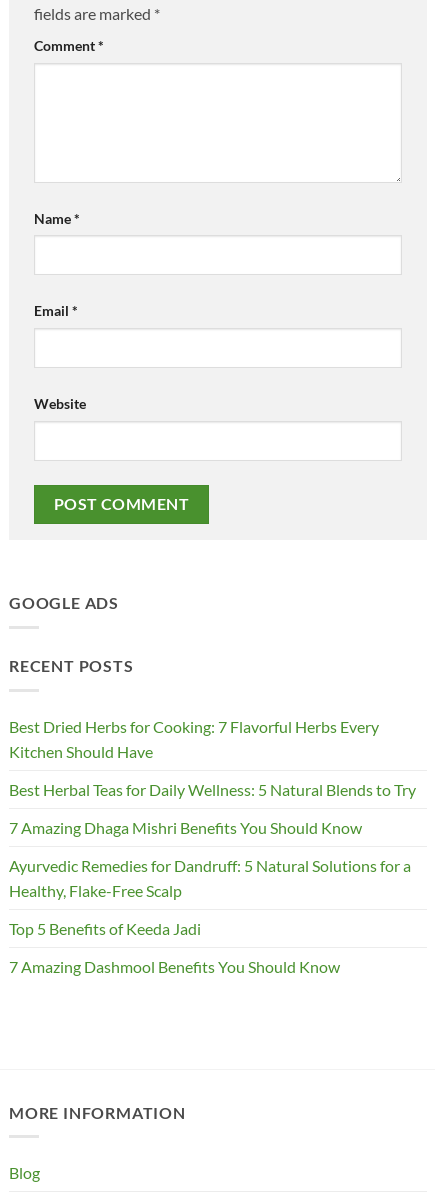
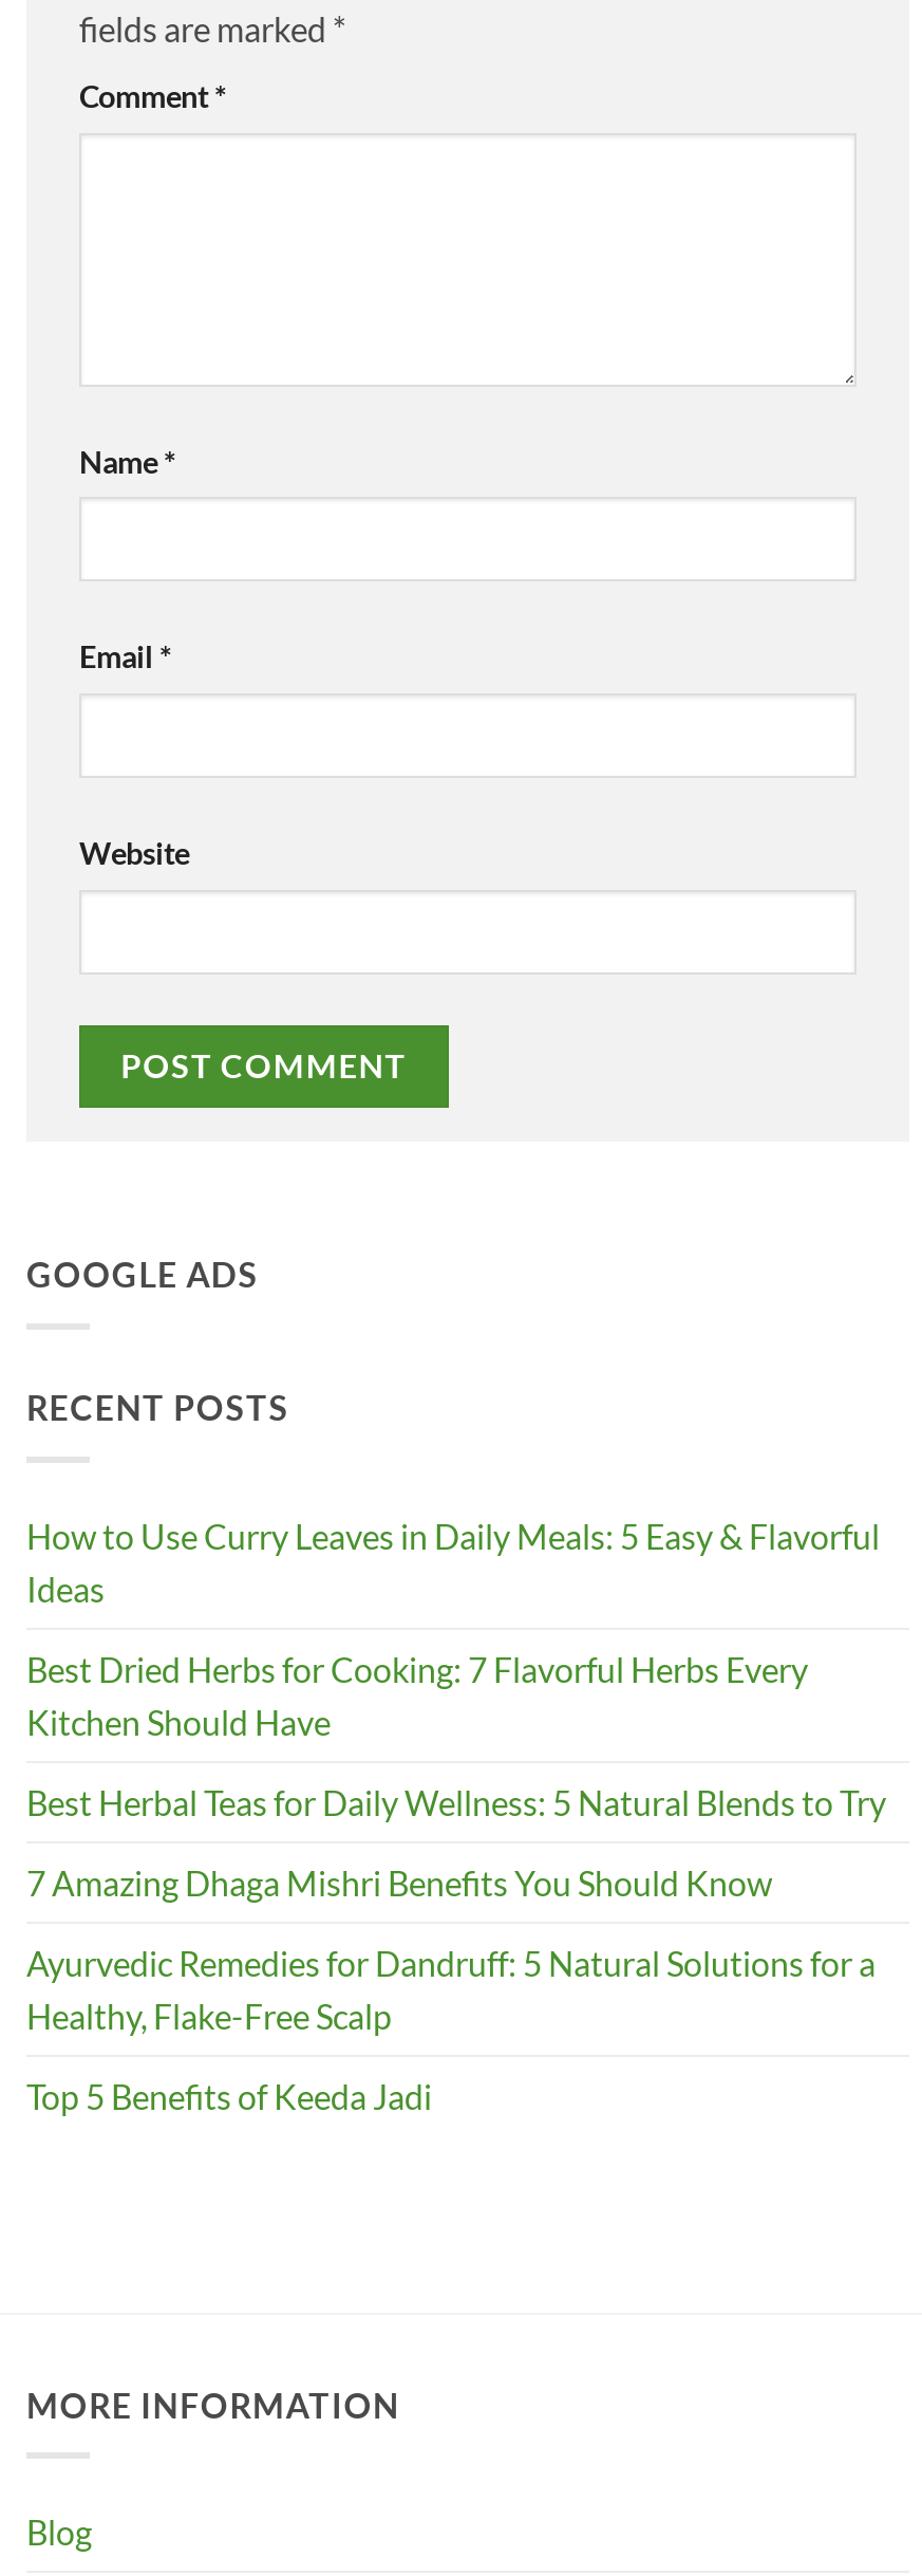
+ How to Use Curry Leaves in Daily Meals: 5 Easy & Flavorful
+ Ideas

moved down: Best Dried Herbs for Cooking: 7 Flavorful Herbs Every | Kitchen Should Have | Best Herbal Teas for Daily Wellness: 5 Natural Blends to Try | 7 Amazing Dhaga Mishri Benefits You Should Know | Ayurvedic Remedies for Dandruff: 5 Natural Solutions for a | Healthy, Flake-Free Scalp | Top 5 Benefits of Keeda Jadi

- 7 Amazing Dashmool Benefits You Should Know
